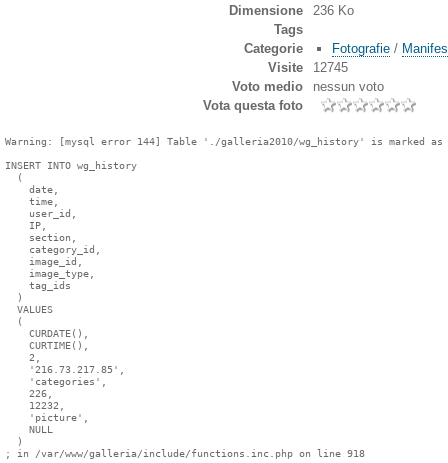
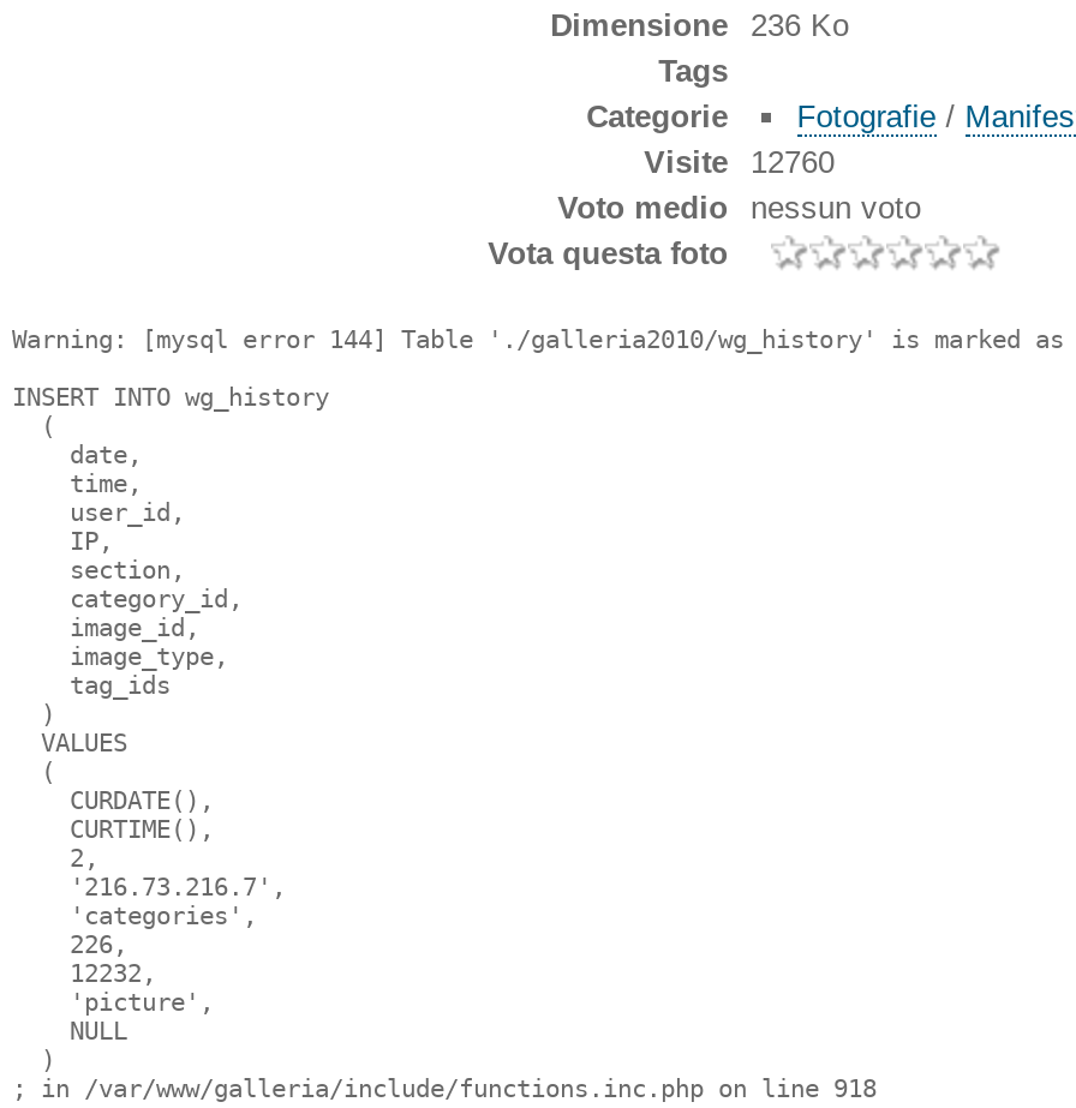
- Visite 12745
+ Visite 12760

- '216.73.217.85',
+ '216.73.216.7',
